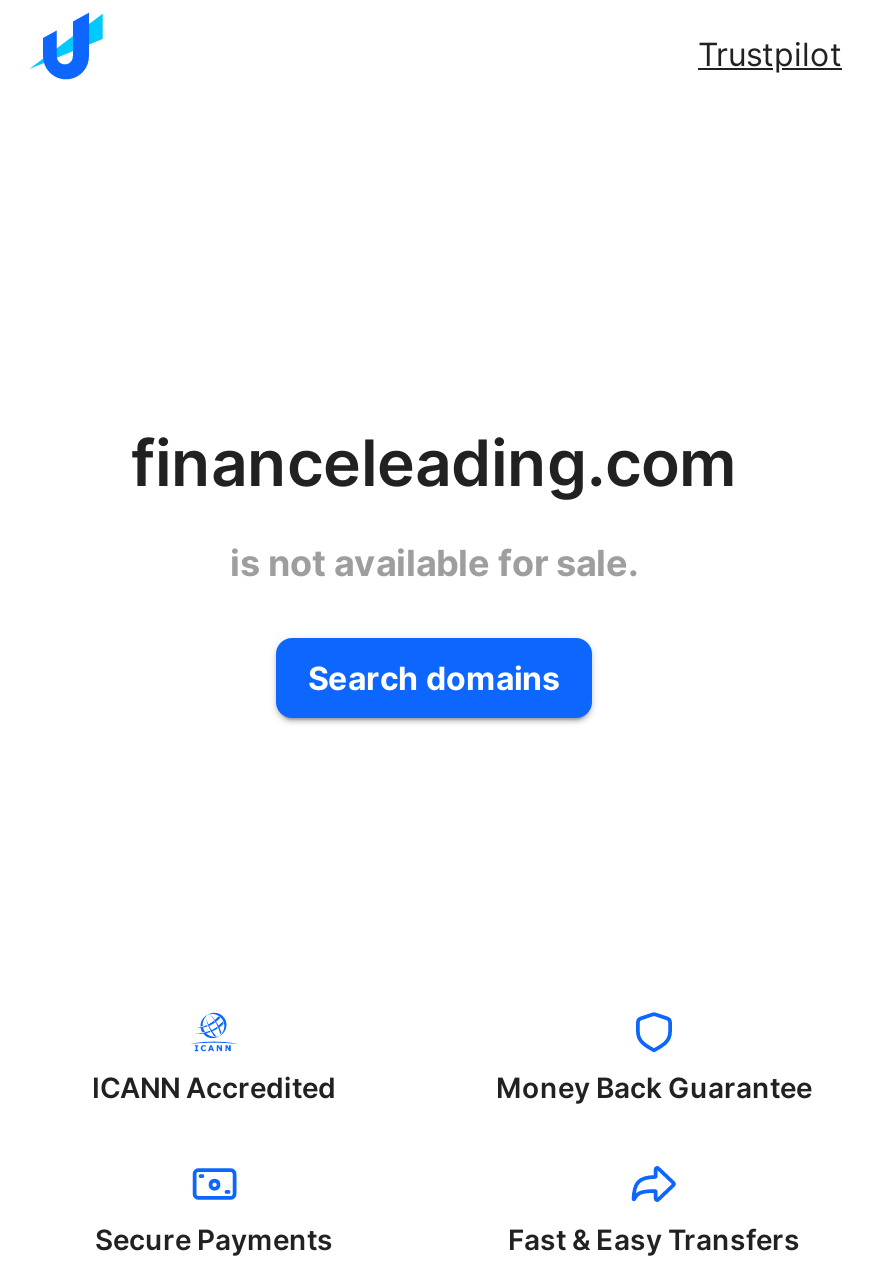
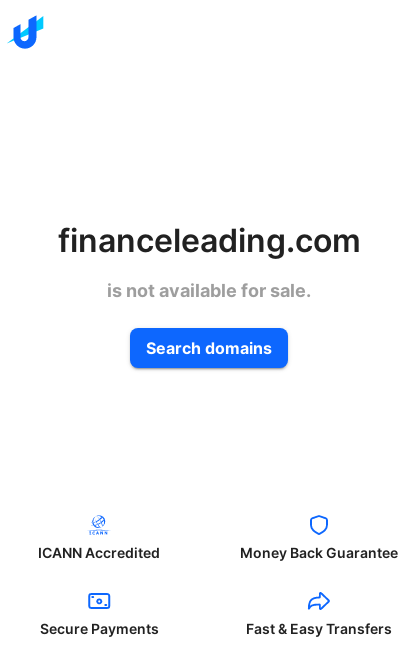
- Trustpilot
